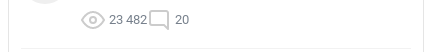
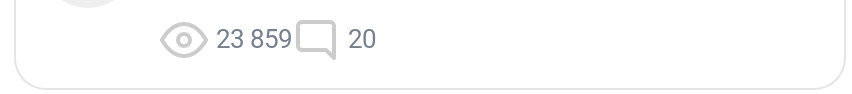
- 23 482 20
+ 23 859 20
